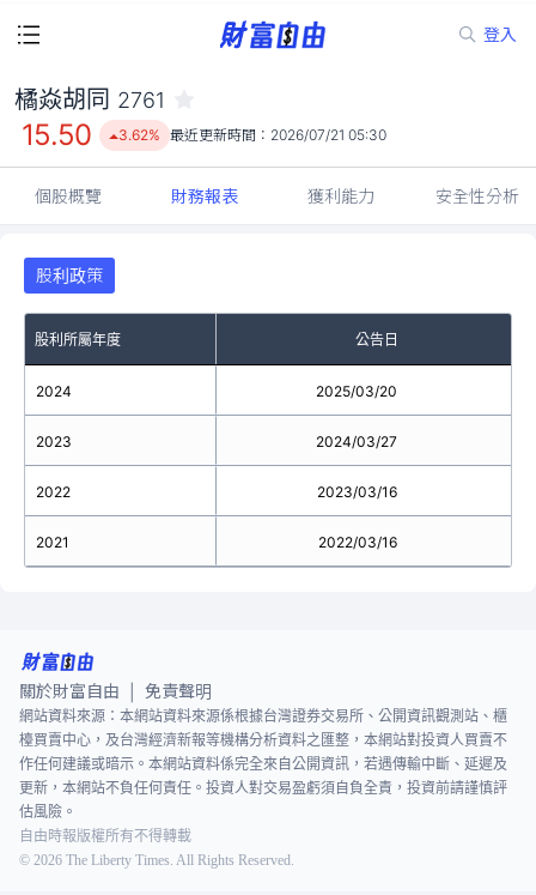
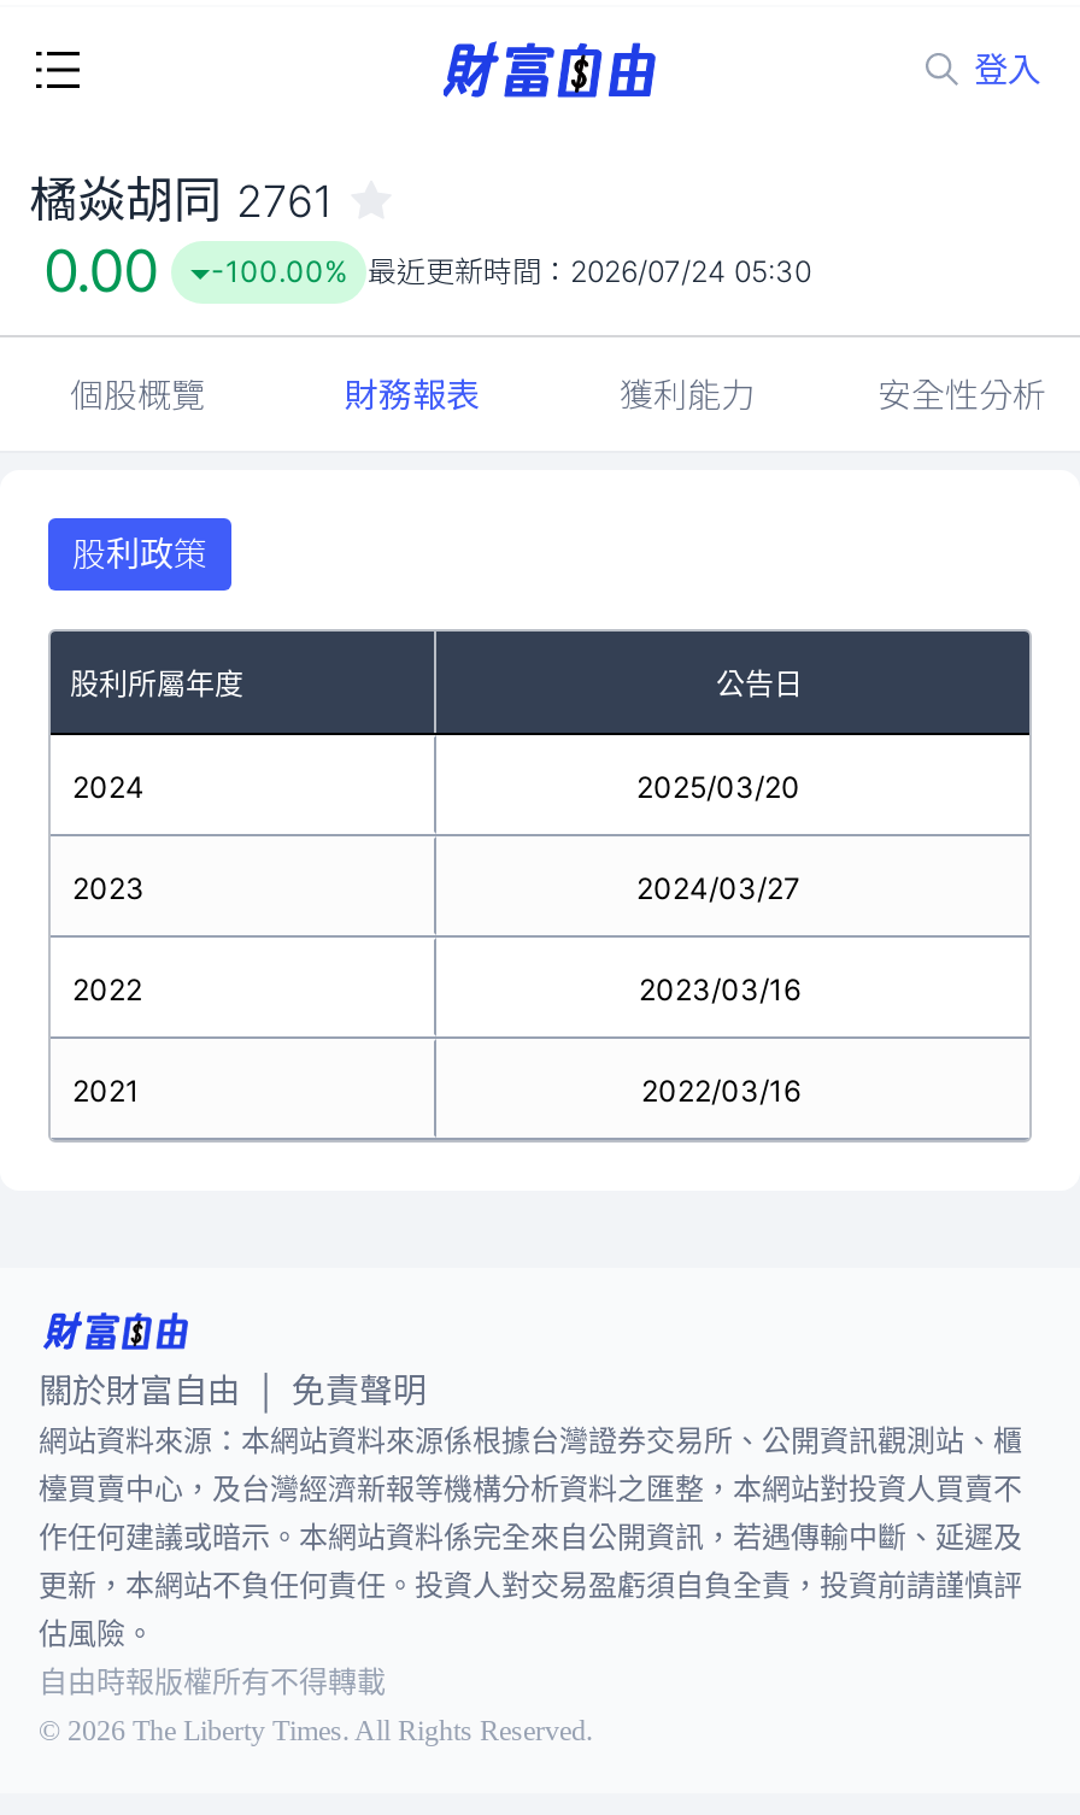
- 15.50
+ 0.00

- 3.62% 最近更新時間：2026/07/21 05:30
+ -100.00% 最近更新時間：2026/07/24 05:30
